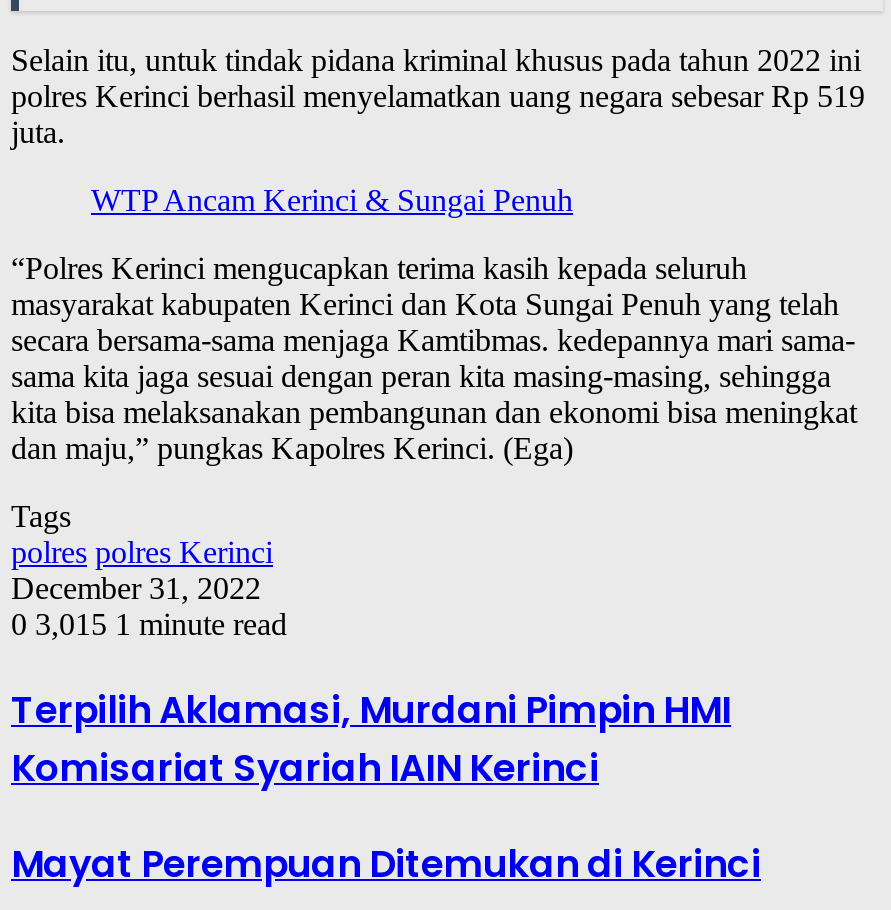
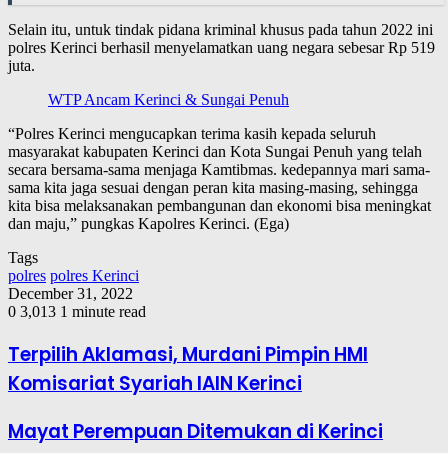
- 0 3,015 1 minute read
+ 0 3,013 1 minute read
